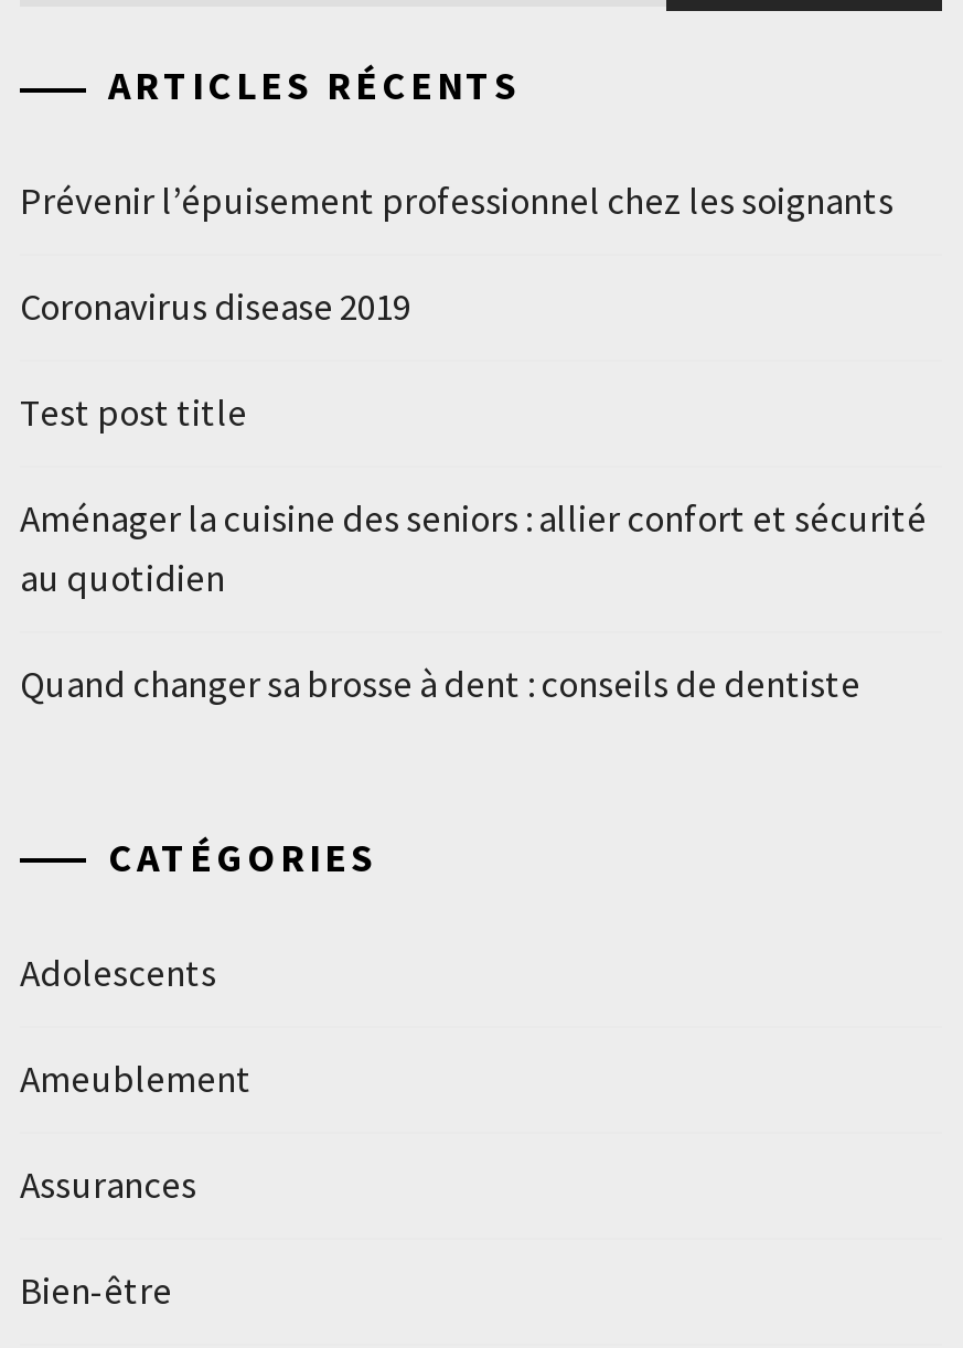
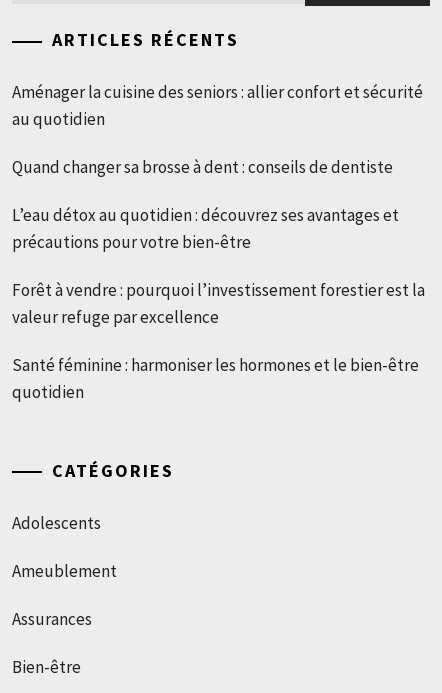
- Prévenir l’épuisement professionnel chez les soignants
- Coronavirus disease 2019
- Test post title

moved up: Aménager la cuisine des seniors : allier confort et sécurité | au quotidien | Quand changer sa brosse à dent : conseils de dentiste

+ L’eau détox au quotidien : découvrez ses avantages et
+ précautions pour votre bien-être
+ Forêt à vendre : pourquoi l’investissement forestier est la
+ valeur refuge par excellence
+ Santé féminine : harmoniser les hormones et le bien-être
+ quotidien
